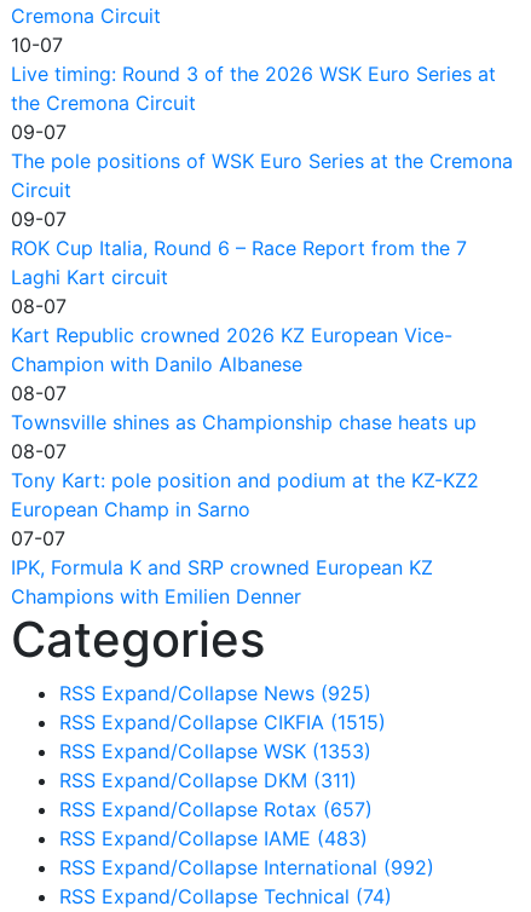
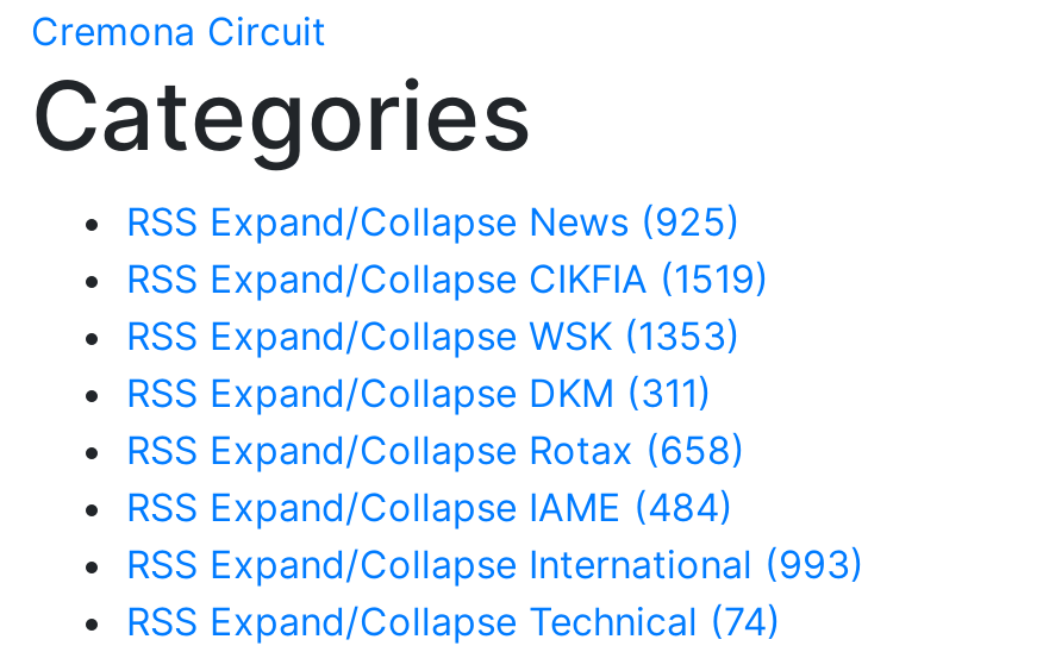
- 10-07
- Live timing: Round 3 of the 2026 WSK Euro Series at
- the Cremona Circuit
- 09-07
- The pole positions of WSK Euro Series at the Cremona
- Circuit
- 09-07
- ROK Cup Italia, Round 6 – Race Report from the 7
- Laghi Kart circuit
- 08-07
- Kart Republic crowned 2026 KZ European Vice-
- Champion with Danilo Albanese
- 08-07
- Townsville shines as Championship chase heats up
- 08-07
- Tony Kart: pole position and podium at the KZ-KZ2
- European Champ in Sarno
- 07-07
- IPK, Formula K and SRP crowned European KZ
- Champions with Emilien Denner

- RSS Expand/Collapse CIKFIA (1515)
+ RSS Expand/Collapse CIKFIA (1519)

- RSS Expand/Collapse Rotax (657)
+ RSS Expand/Collapse Rotax (658)

- RSS Expand/Collapse IAME (483)
+ RSS Expand/Collapse IAME (484)

- RSS Expand/Collapse International (992)
+ RSS Expand/Collapse International (993)
